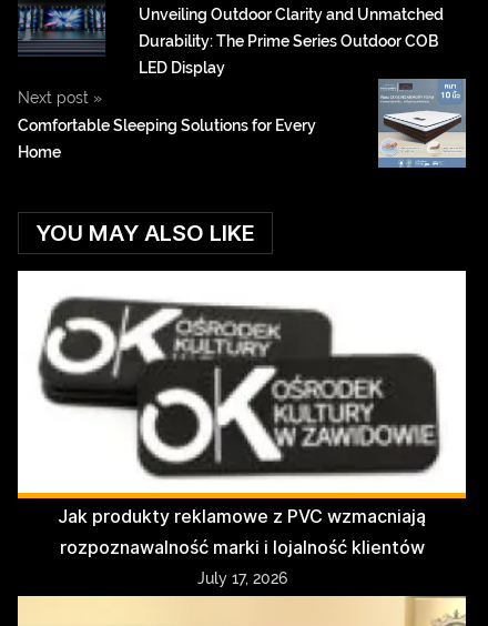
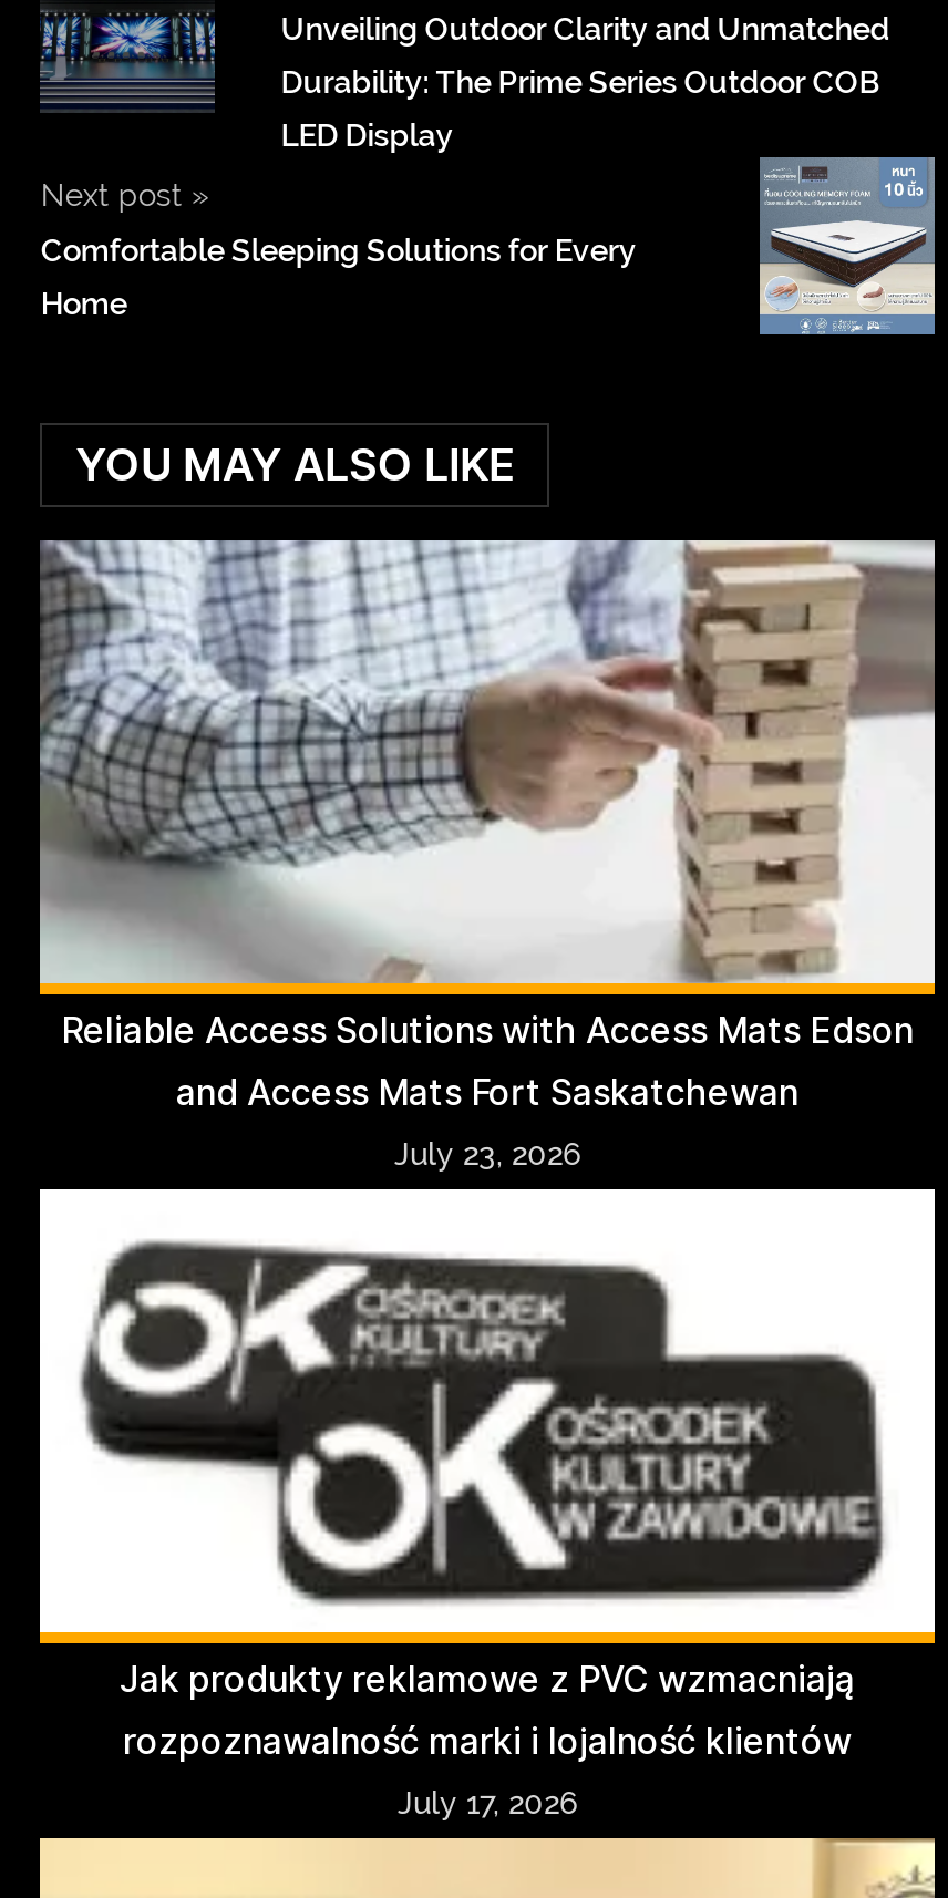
+ [image]
+ Reliable Access Solutions with Access Mats Edson
+ and Access Mats Fort Saskatchewan
+ July 23, 2026
